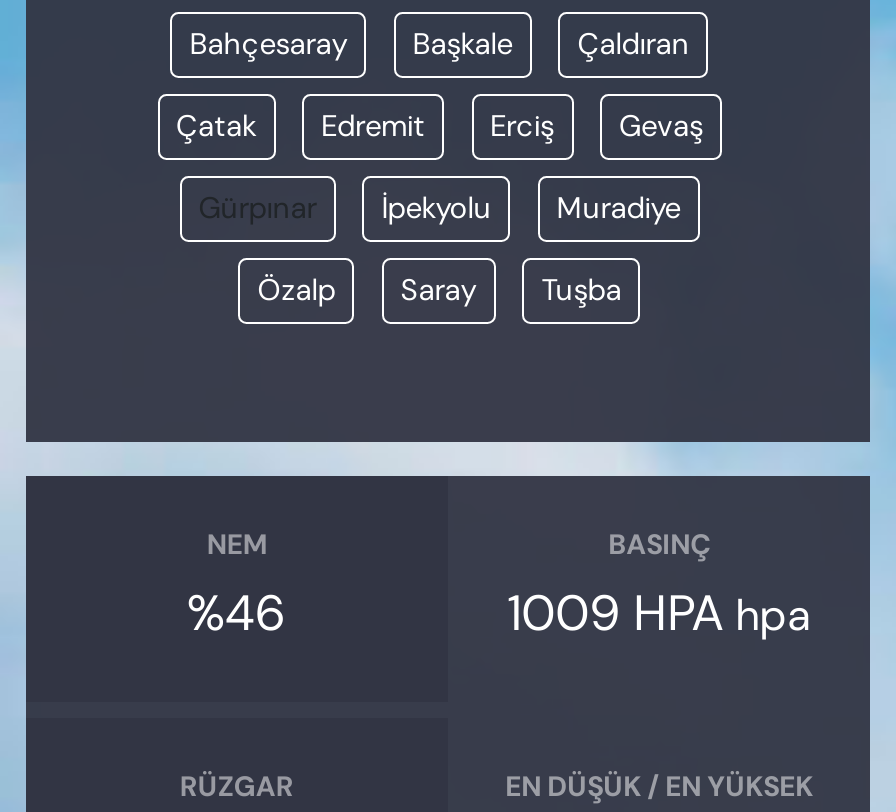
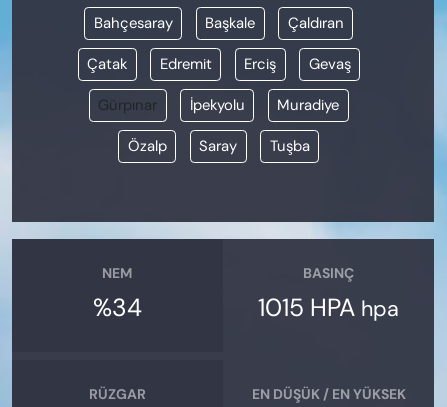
- %46
+ %34

- 1009 HPA hpa
+ 1015 HPA hpa
